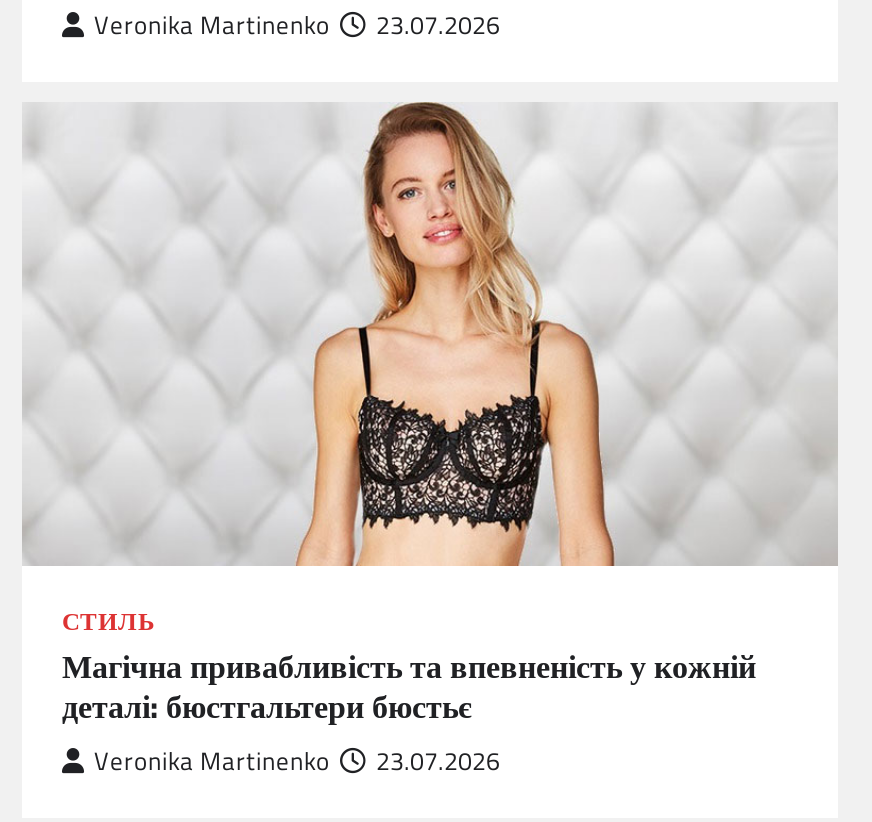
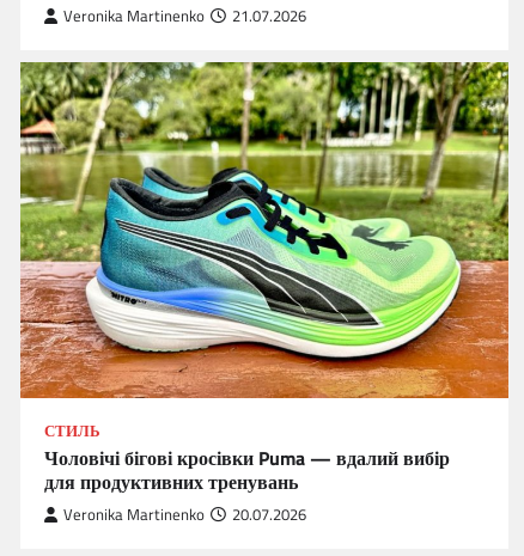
- Veronika Martinenko 23.07.2026
+ Veronika Martinenko 21.07.2026

- [image]
- Магічна привабливість та впевненість у кожній
- деталі: бюстгальтери бюстьє
+ [image]
+ Чоловічі бігові кросівки Puma — вдалий вибір
+ для продуктивних тренувань

- Veronika Martinenko 23.07.2026
+ Veronika Martinenko 20.07.2026
